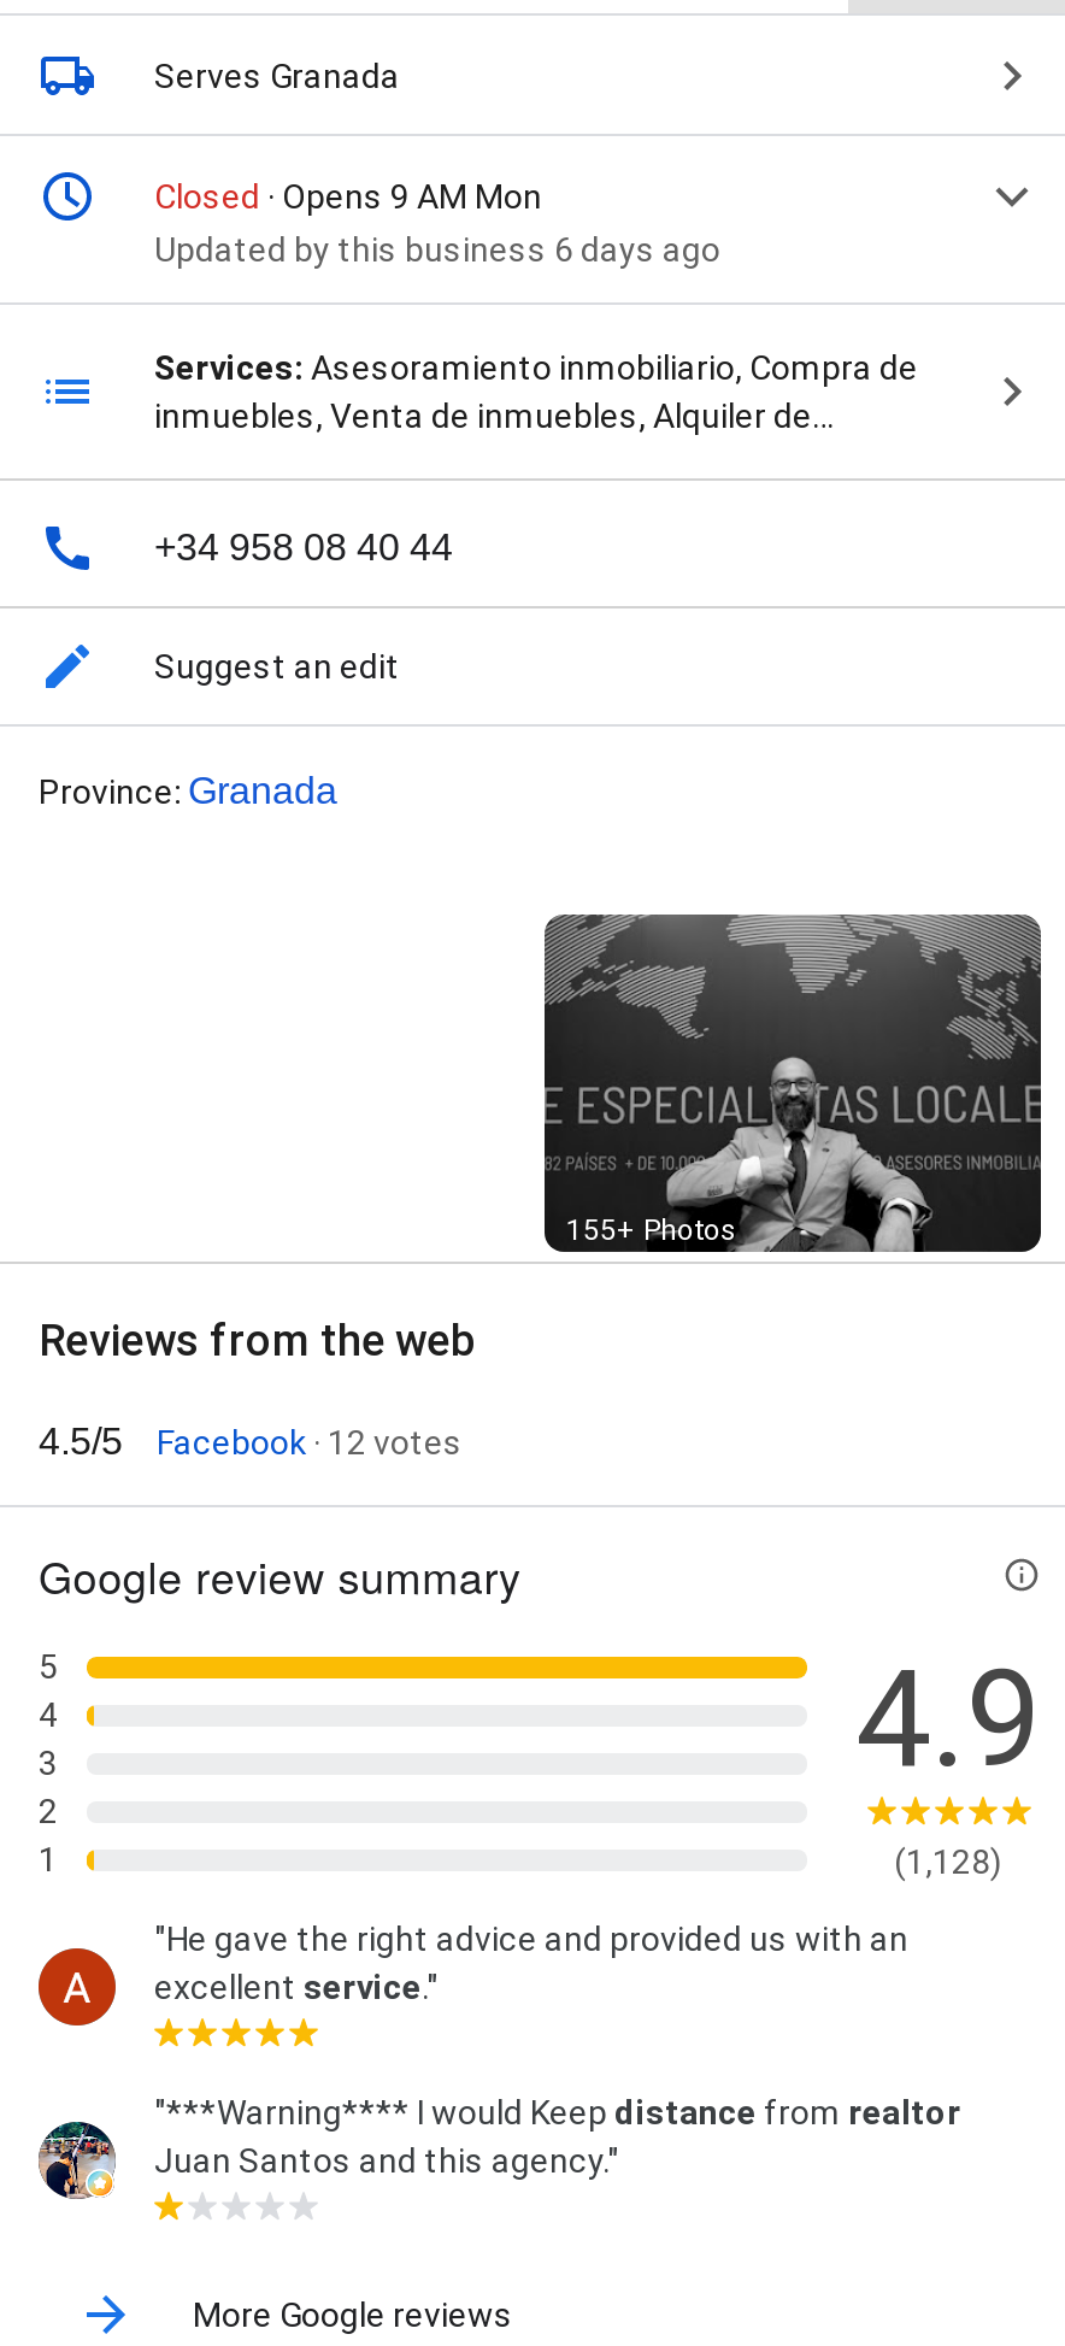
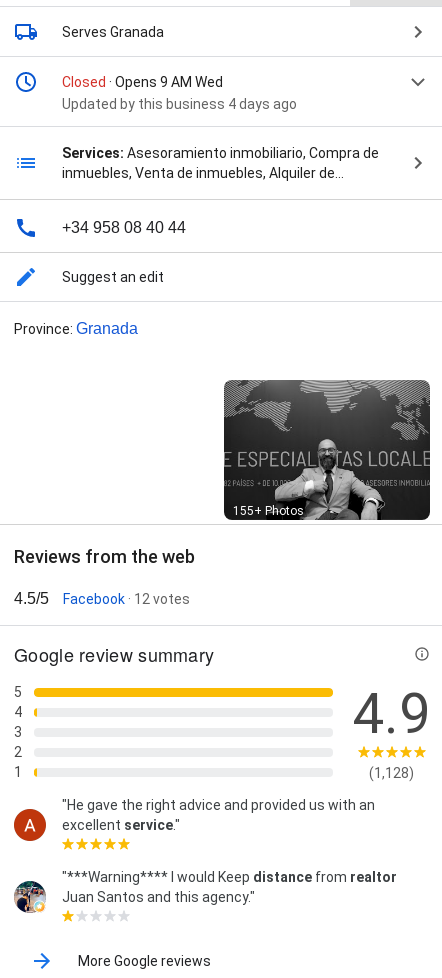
- Closed · Opens 9 AM Mon
+ Closed · Opens 9 AM Wed

- Updated by this business 6 days ago
+ Updated by this business 4 days ago
